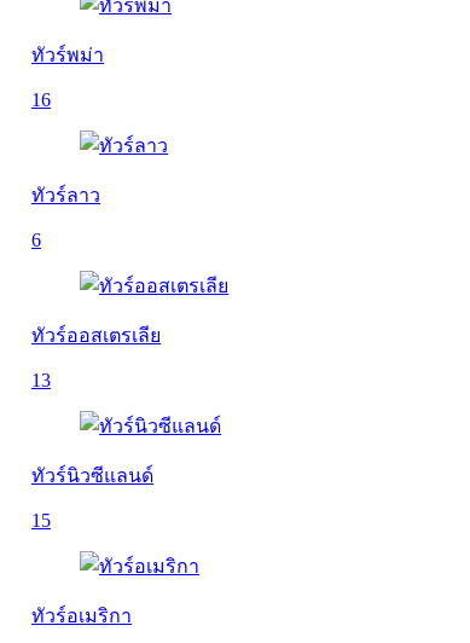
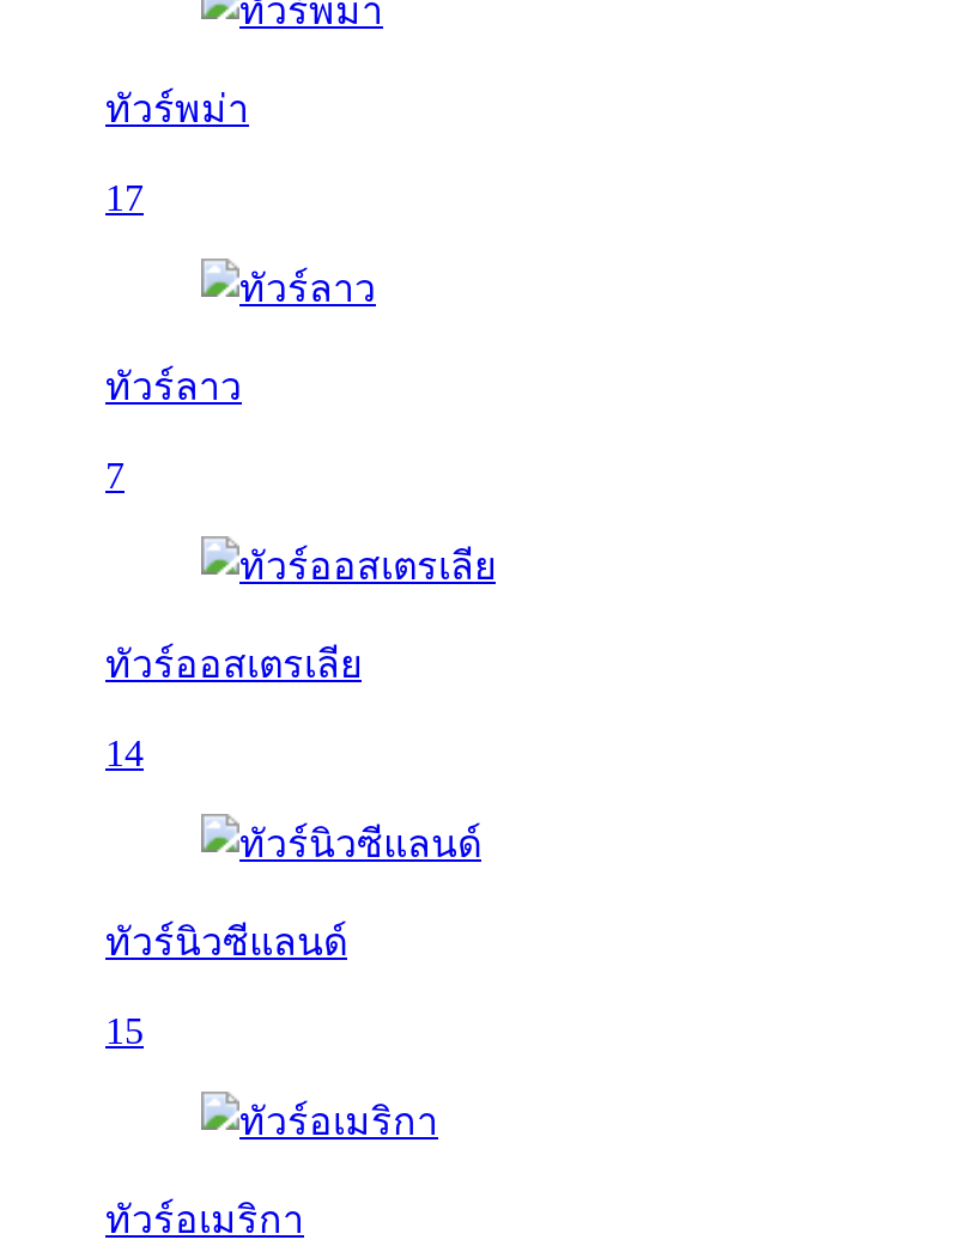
- 16
+ 17

- 6
+ 7

- 13
+ 14
